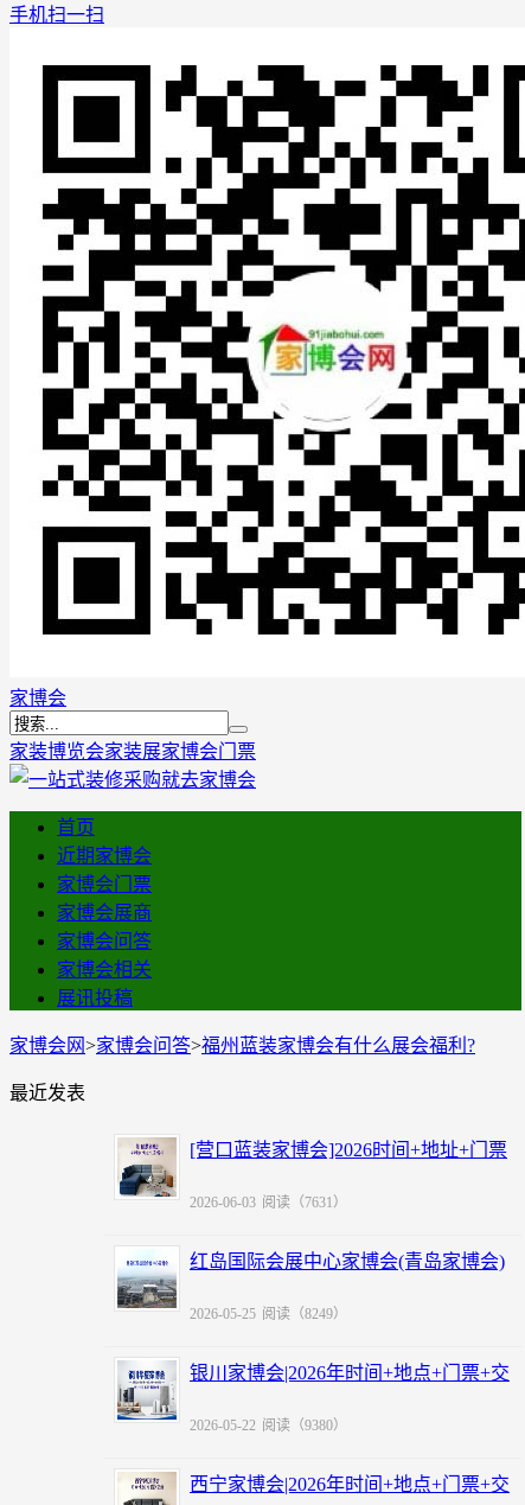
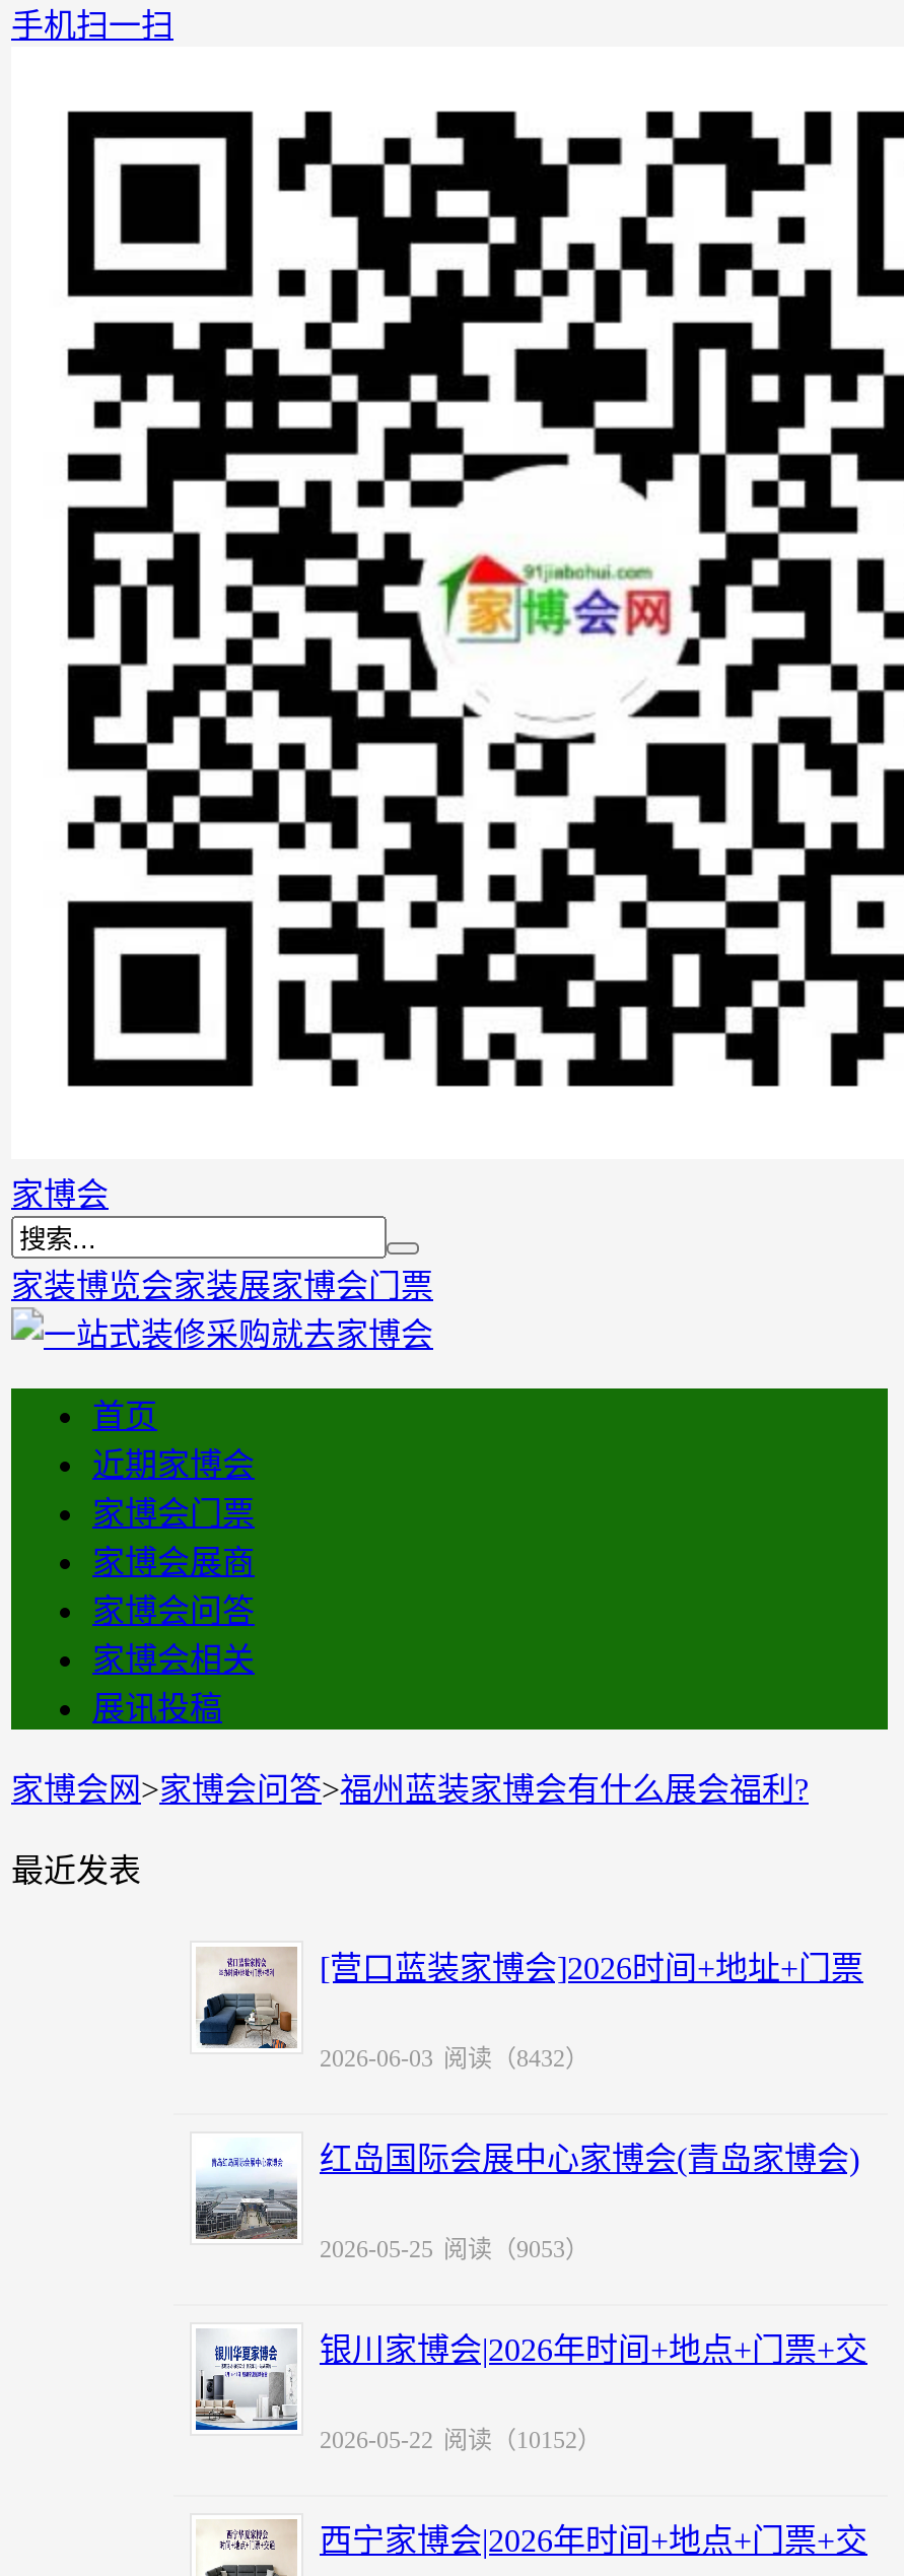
- 2026-06-03 阅读（7631）
+ 2026-06-03 阅读（8432）

- 2026-05-25 阅读（8249）
+ 2026-05-25 阅读（9053）

- 2026-05-22 阅读（9380）
+ 2026-05-22 阅读（10152）
